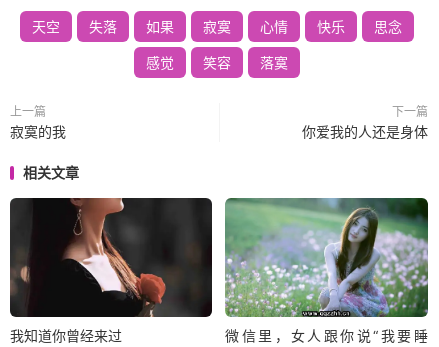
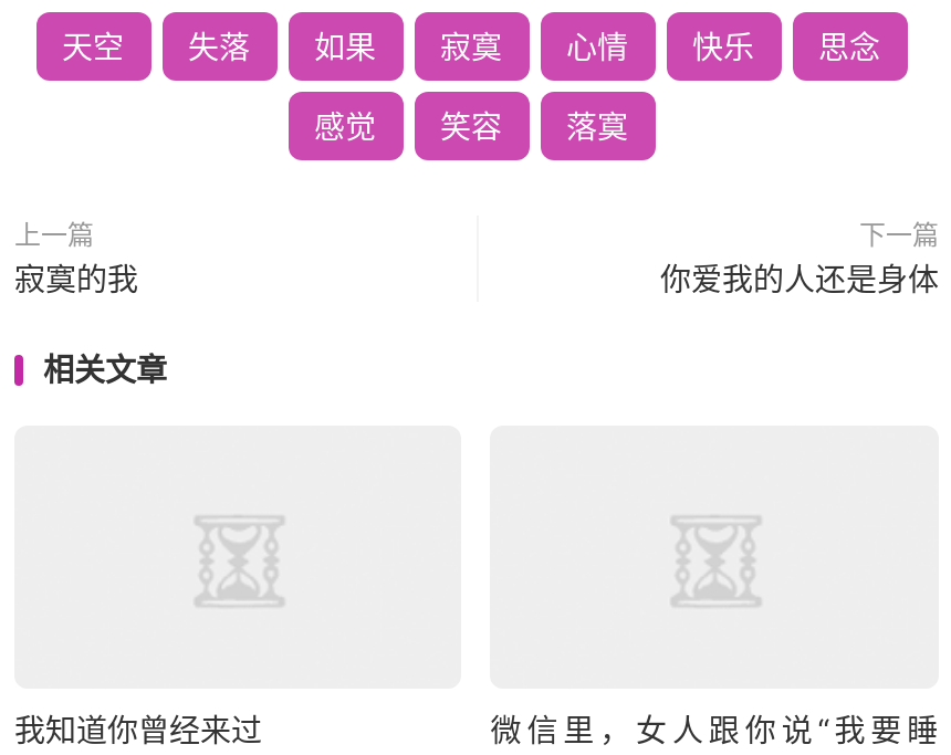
- [image]

- [image]
